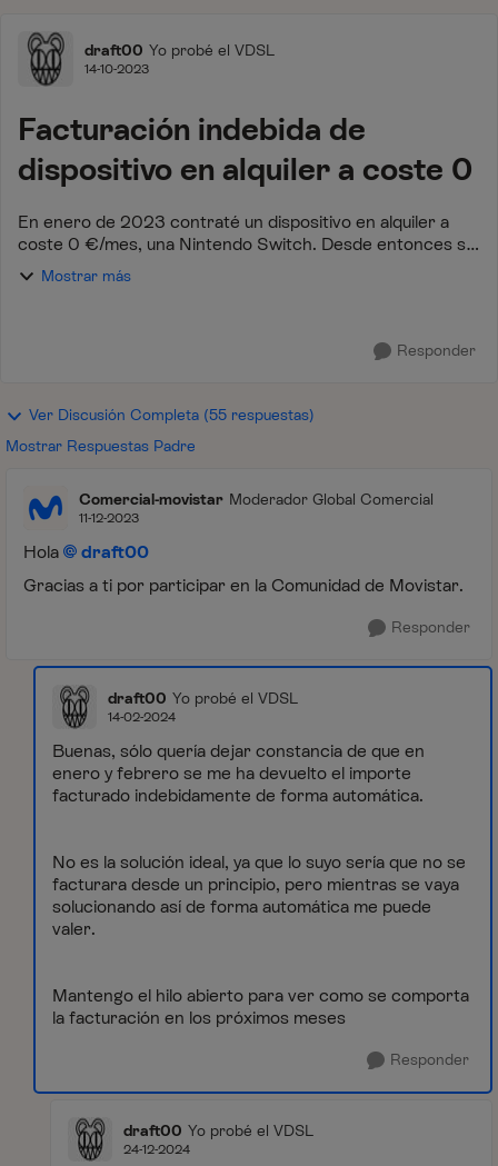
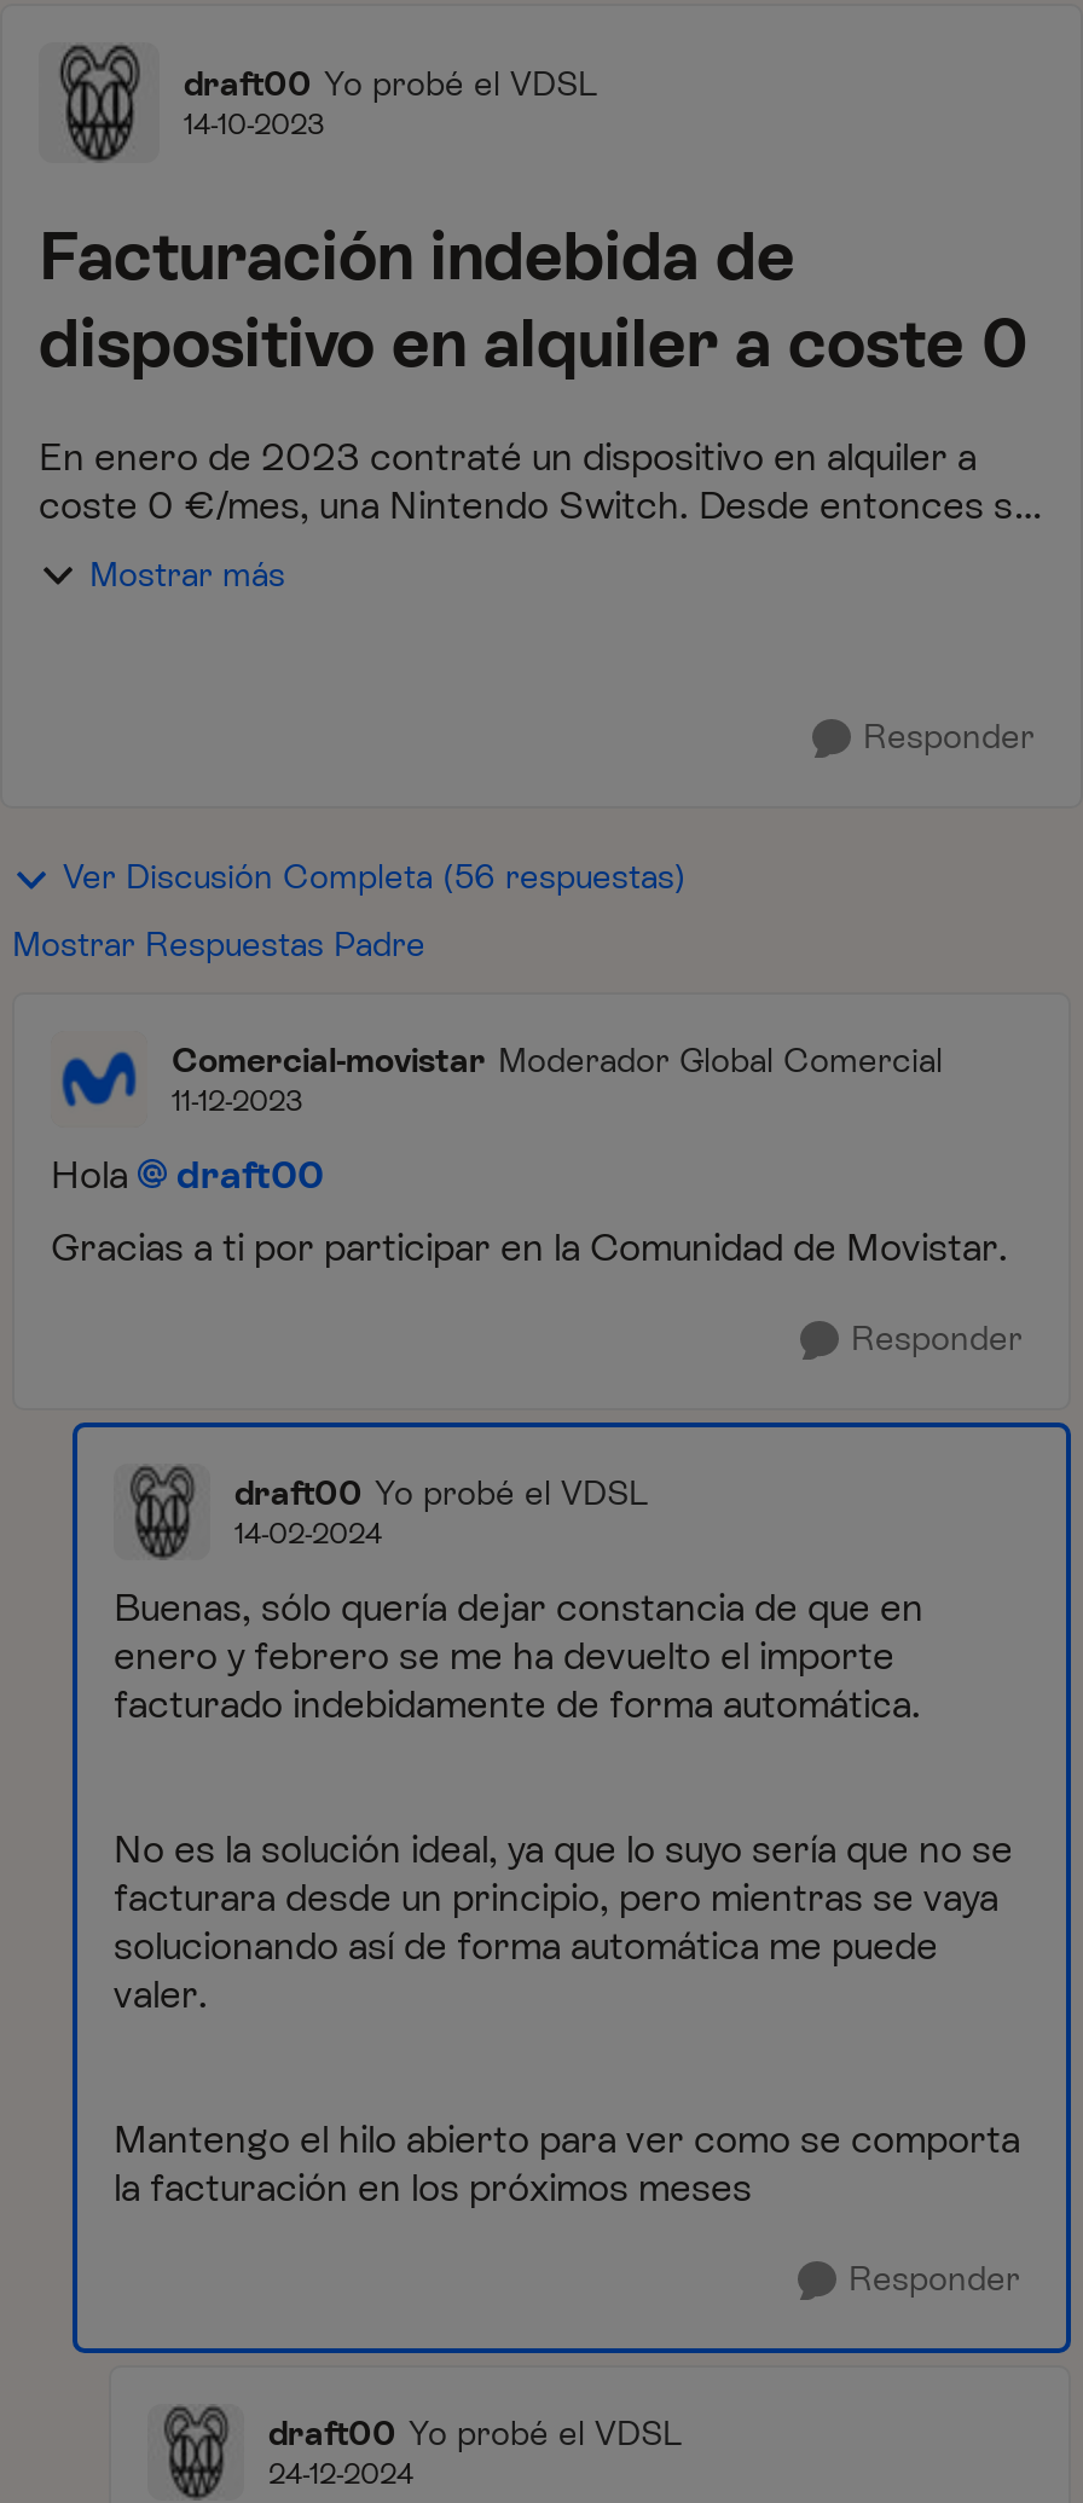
- Ver Discusión Completa (55 respuestas)
+ Ver Discusión Completa (56 respuestas)
